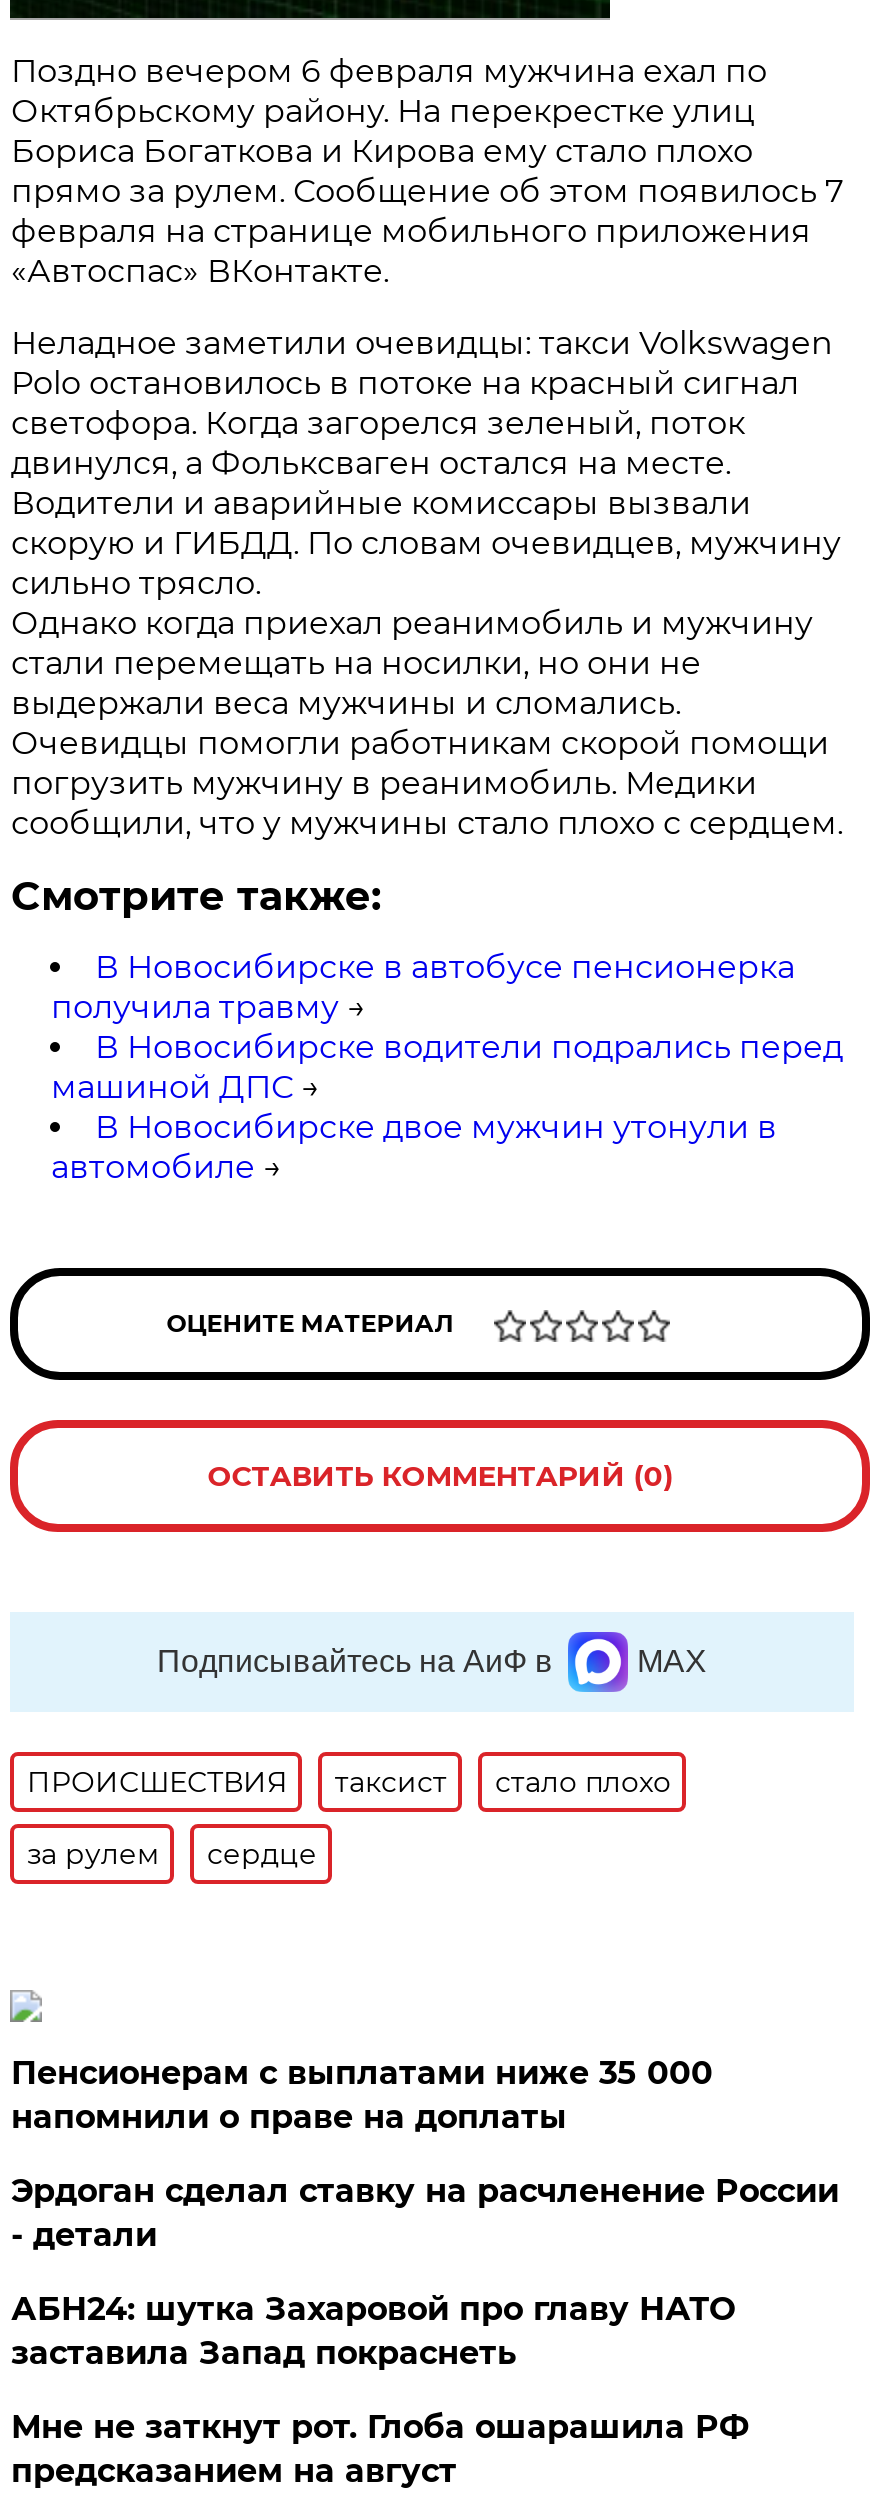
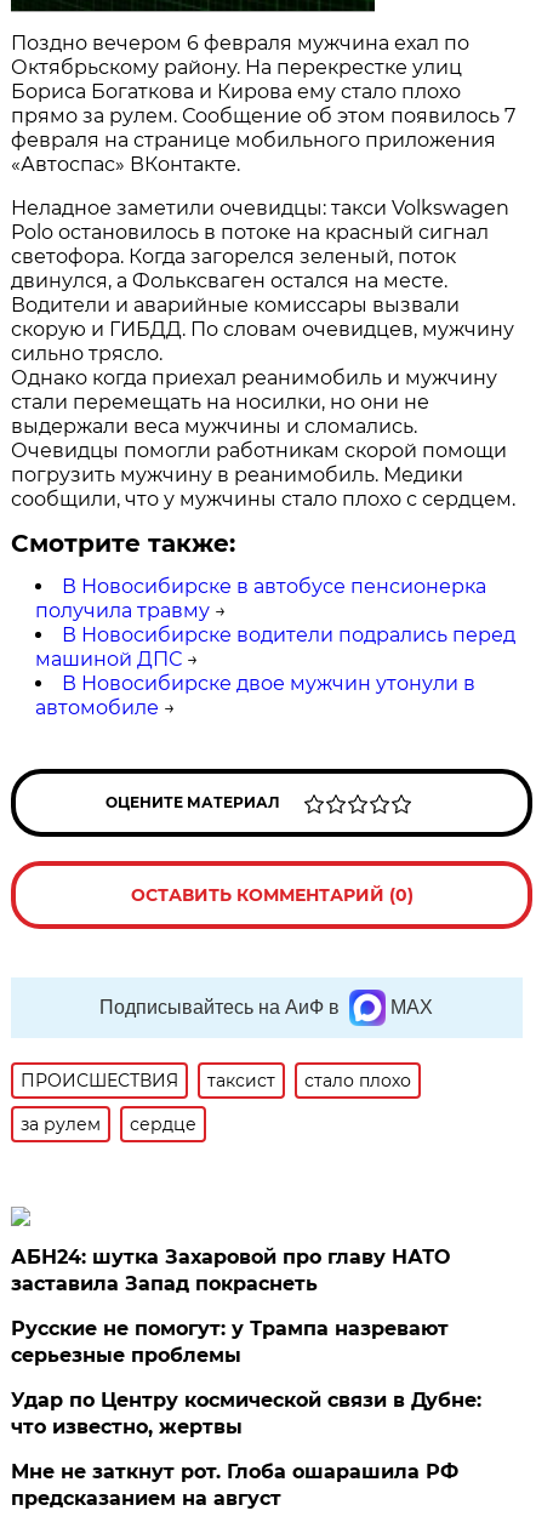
- Пенсионерам с выплатами ниже 35 000
- напомнили о праве на доплаты
- Эрдоган сделал ставку на расчленение России
- - детали

moved up: АБН24: шутка Захаровой про главу НАТО | заставила Запад покраснеть

+ Русские не помогут: у Трампа назревают
+ серьезные проблемы
+ Удар по Центру космической связи в Дубне:
+ что известно, жертвы
